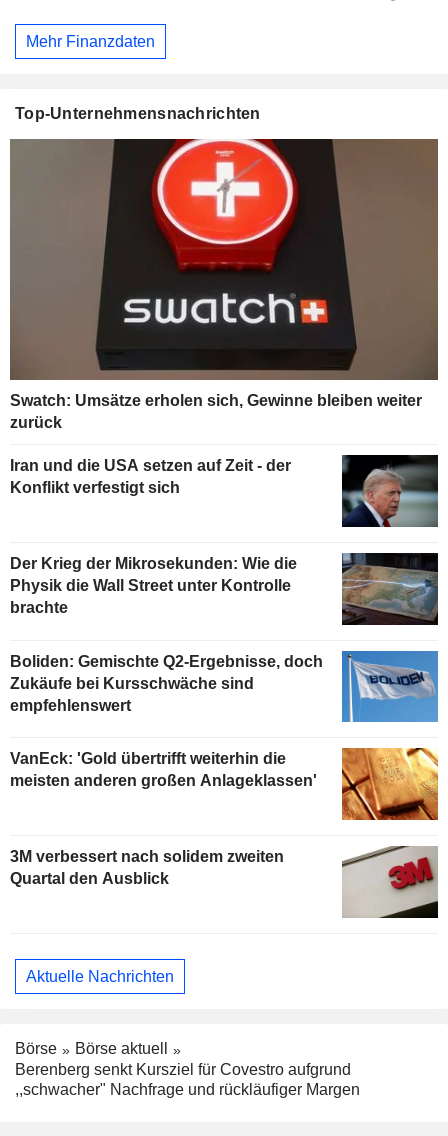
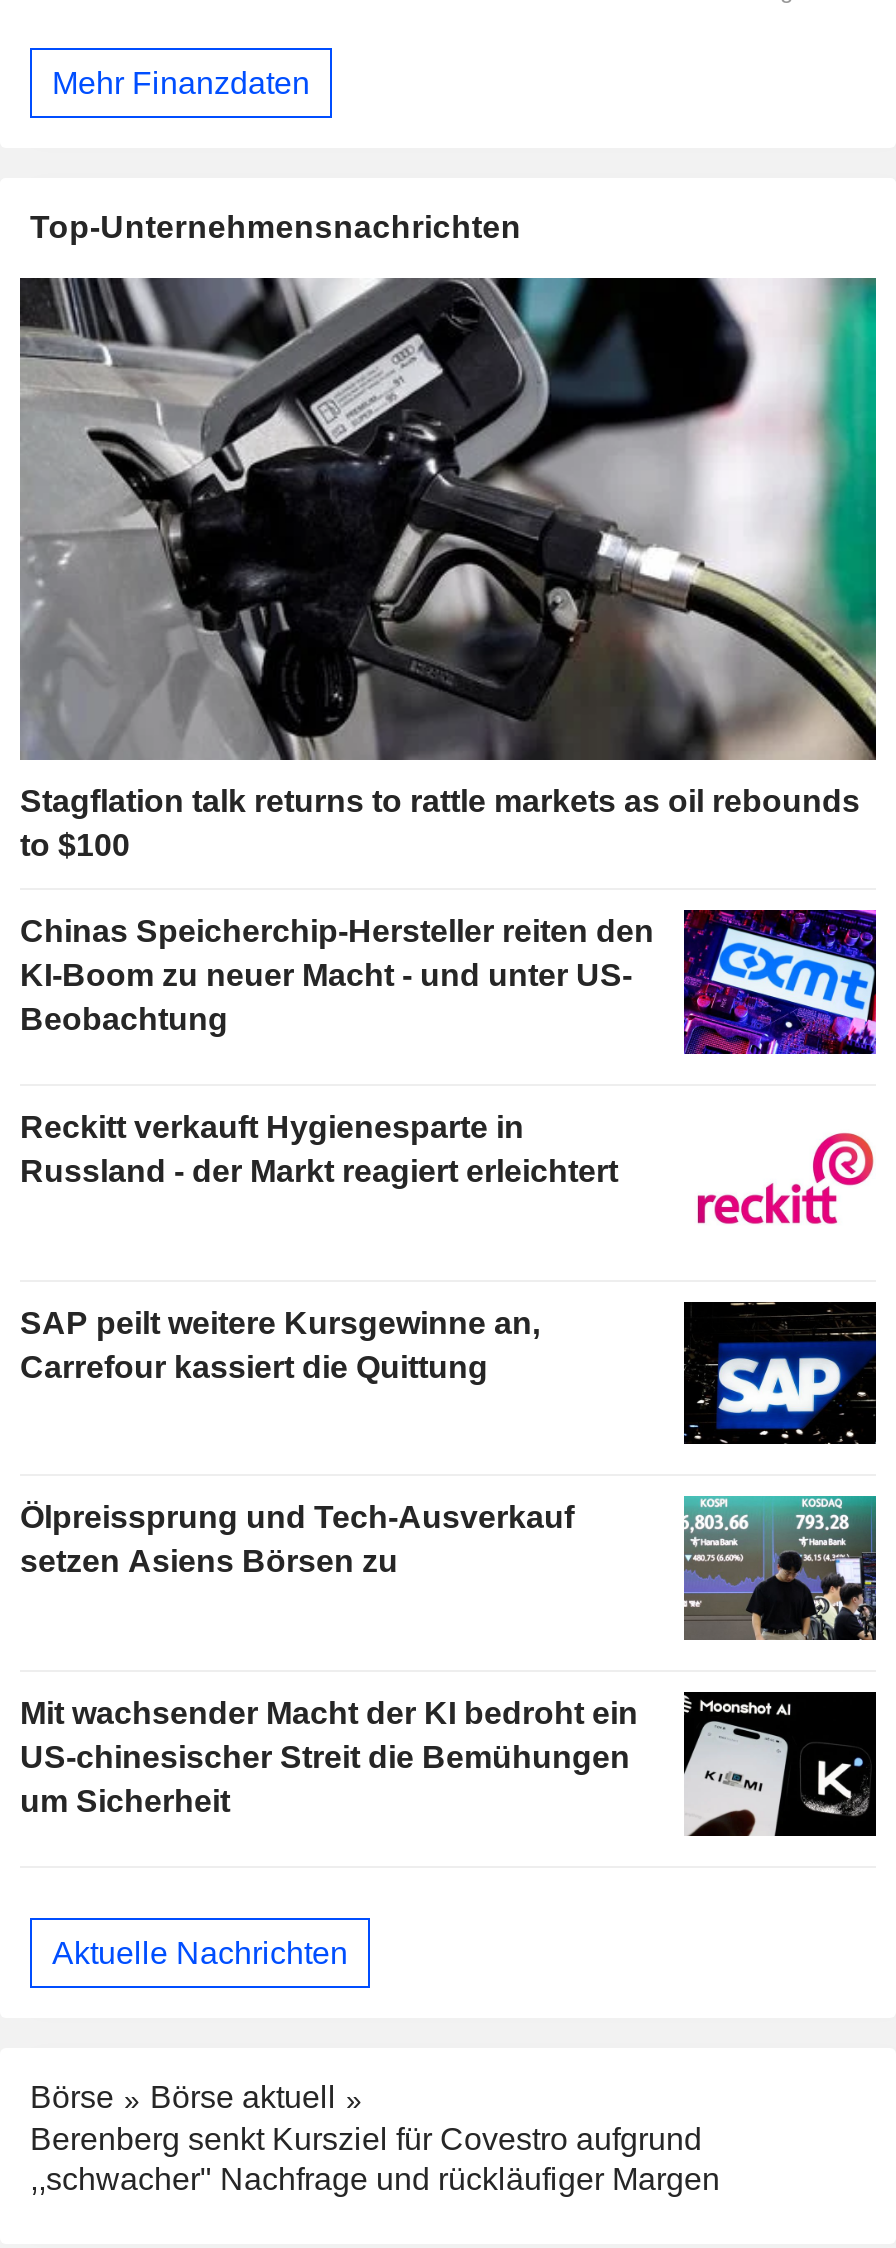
- [image]
- Swatch: Umsätze erholen sich, Gewinne bleiben weiter
- zurück
+ [image]
+ Stagflation talk returns to rattle markets as oil rebounds
+ to $100

- Iran und die USA setzen auf Zeit - der
- Konflikt verfestigt sich
+ Chinas Speicherchip-Hersteller reiten den
+ KI-Boom zu neuer Macht - und unter US-
+ Beobachtung

- [image]
+ [image]

- Der Krieg der Mikrosekunden: Wie die
- Physik die Wall Street unter Kontrolle
- brachte
+ Reckitt verkauft Hygienesparte in
+ Russland - der Markt reagiert erleichtert

- [image]
+ [image]

- Boliden: Gemischte Q2-Ergebnisse, doch
- Zukäufe bei Kursschwäche sind
- empfehlenswert
+ SAP peilt weitere Kursgewinne an,
+ Carrefour kassiert die Quittung

- [image]
+ [image]

- VanEck: 'Gold übertrifft weiterhin die
- meisten anderen großen Anlageklassen'
+ Ölpreissprung und Tech-Ausverkauf
+ setzen Asiens Börsen zu

- [image]
+ [image]

- 3M verbessert nach solidem zweiten
- Quartal den Ausblick
+ Mit wachsender Macht der KI bedroht ein
+ US-chinesischer Streit die Bemühungen
+ um Sicherheit

- [image]
+ [image]
